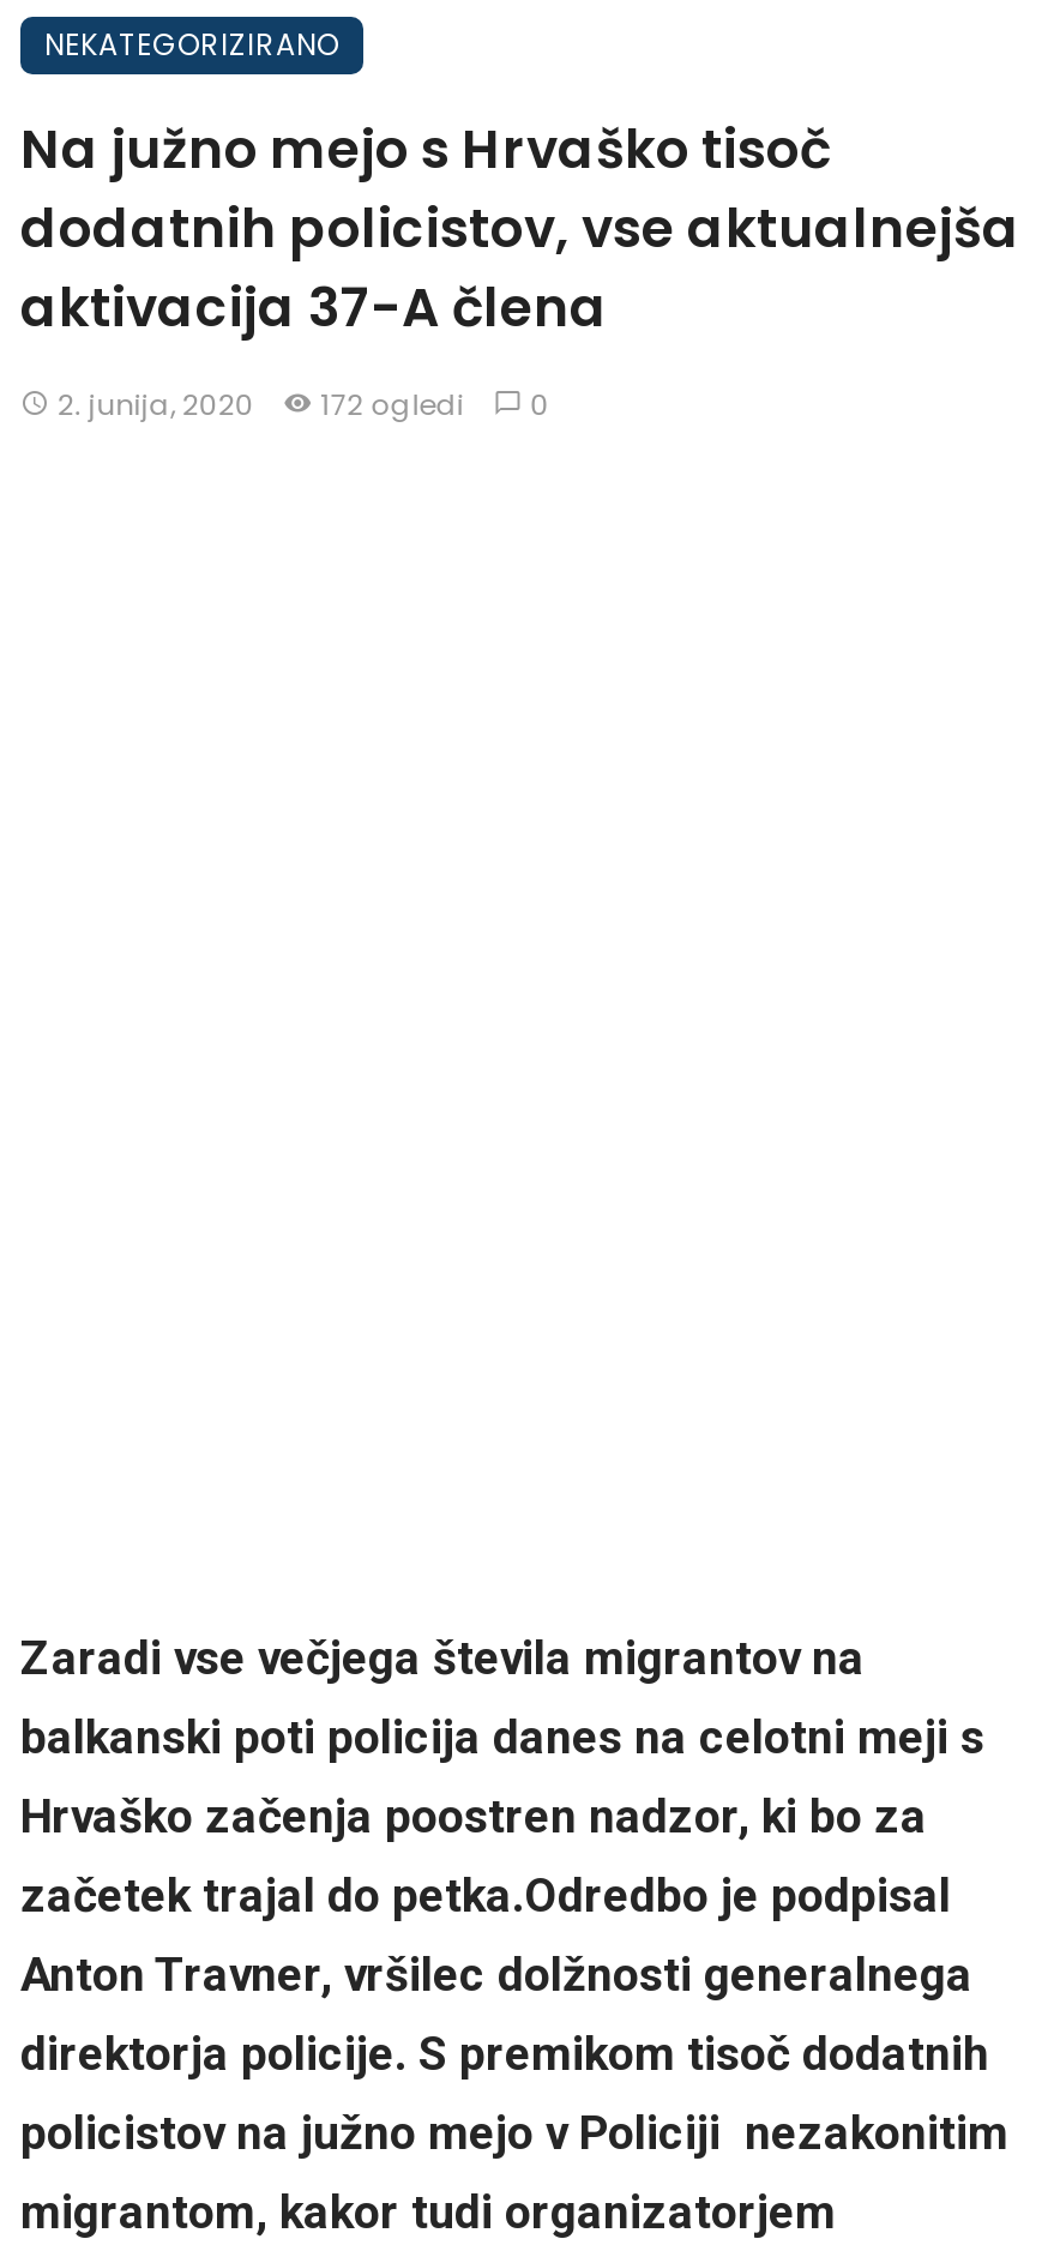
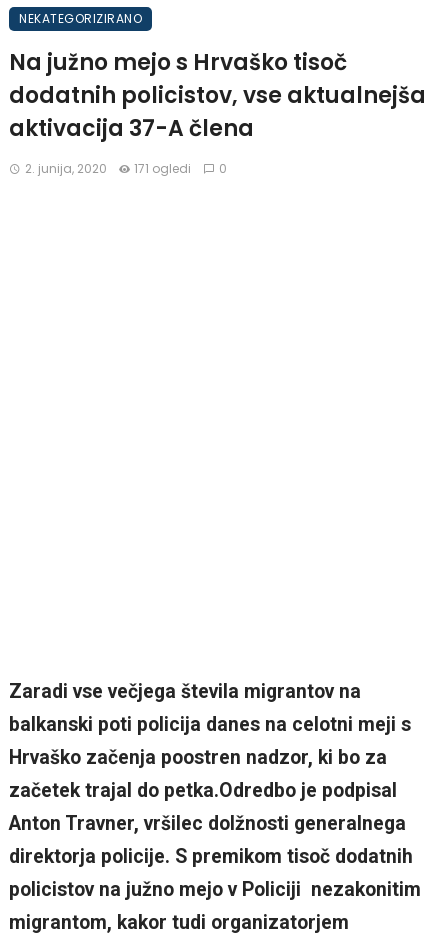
- 2. junija, 2020 172 ogledi 0
+ 2. junija, 2020 171 ogledi 0
